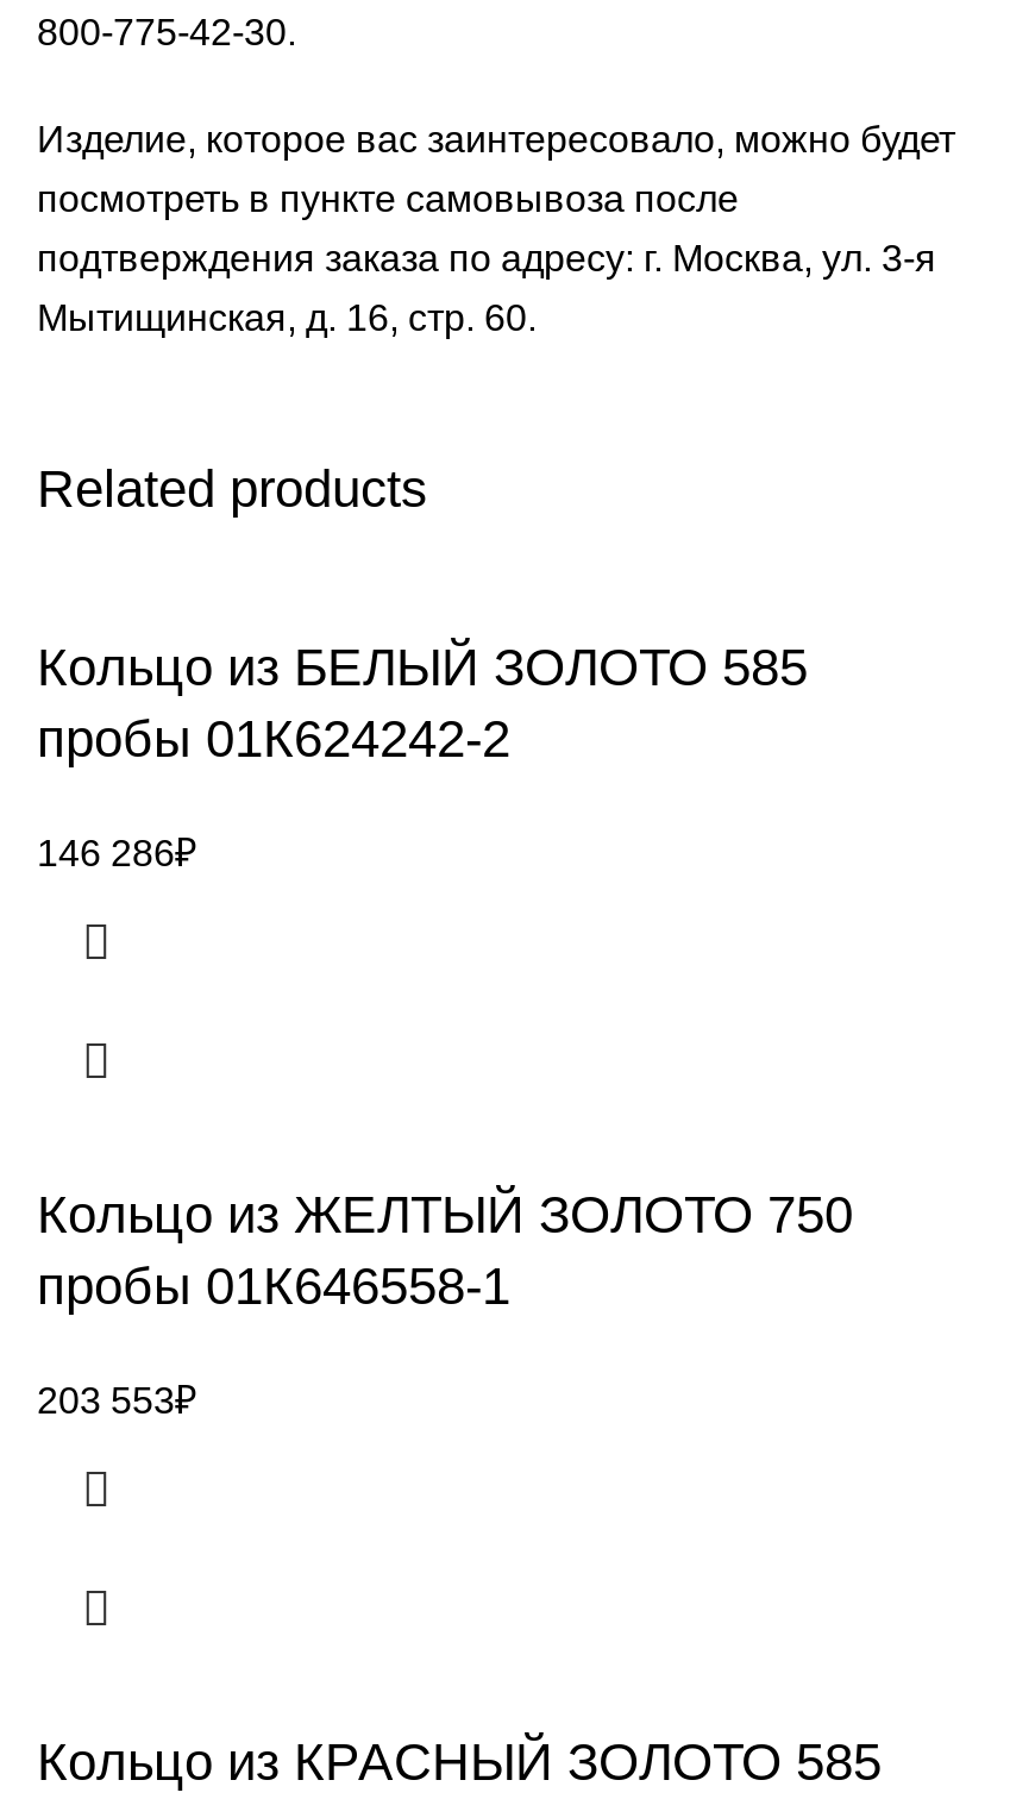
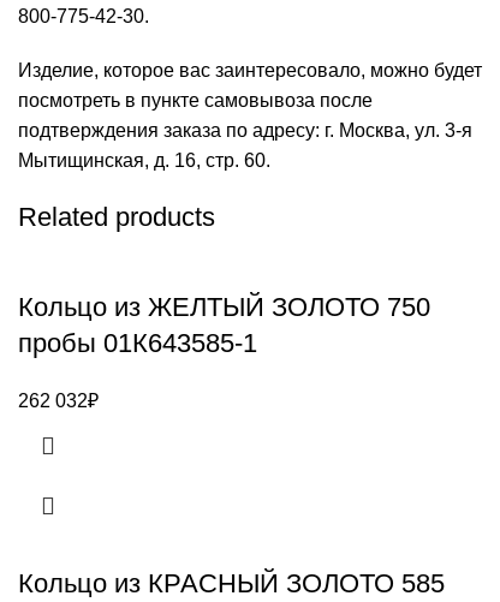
- Кольцо из БЕЛЫЙ ЗОЛОТО 585
- пробы 01К624242-2
- 146 286₽

- пробы 01К646558-1
+ пробы 01К643585-1

- 203 553₽
+ 262 032₽
